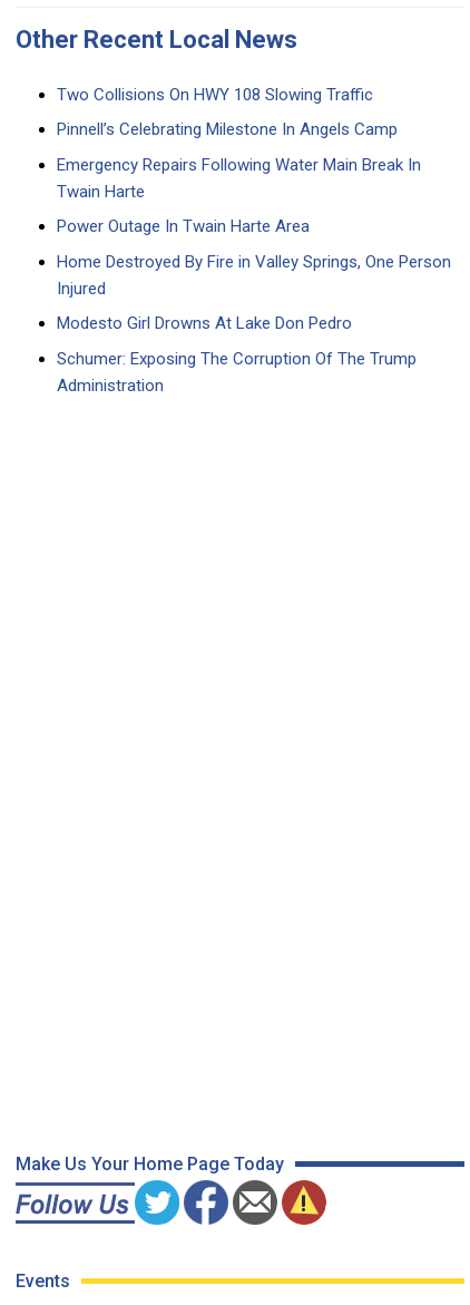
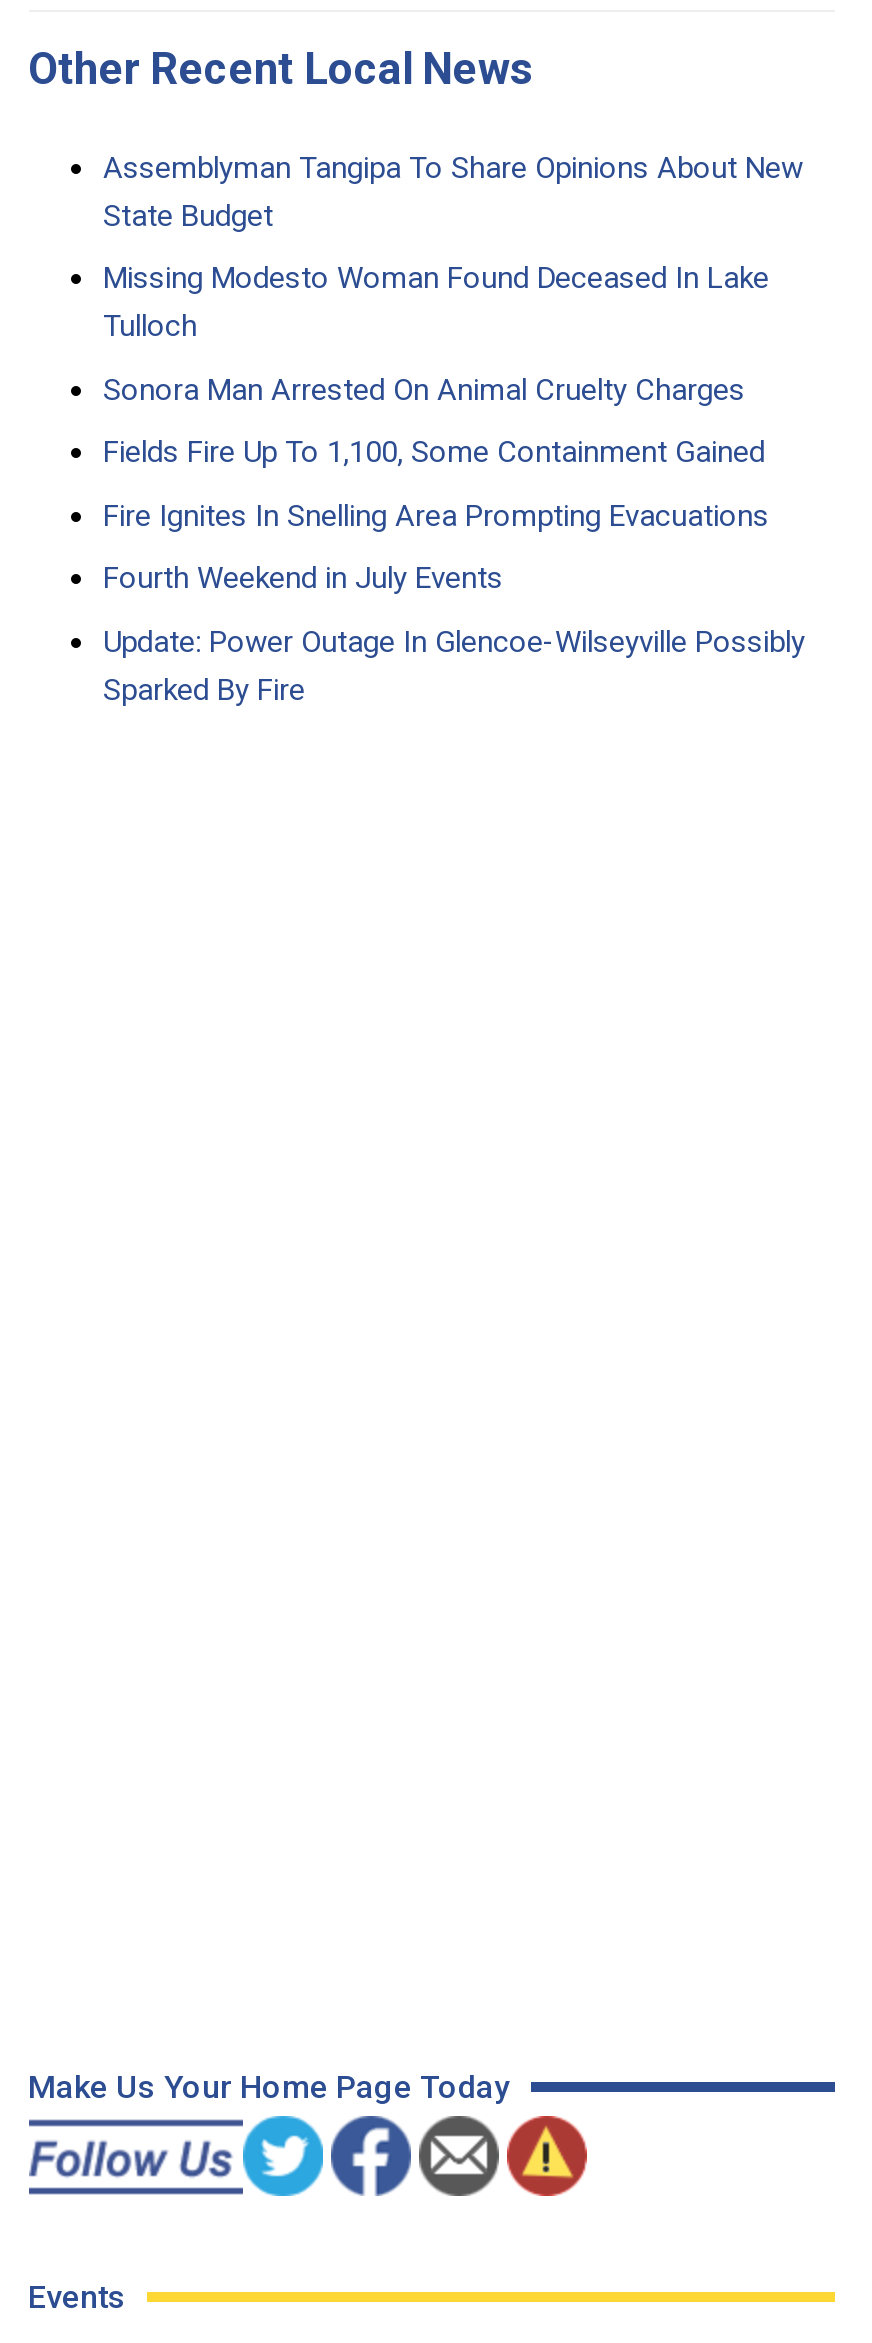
- Two Collisions On HWY 108 Slowing Traffic
+ Assemblyman Tangipa To Share Opinions About New
+ State Budget

- Pinnell’s Celebrating Milestone In Angels Camp
+ Missing Modesto Woman Found Deceased In Lake
+ Tulloch

- Emergency Repairs Following Water Main Break In
- Twain Harte
+ Sonora Man Arrested On Animal Cruelty Charges

- Power Outage In Twain Harte Area
+ Fields Fire Up To 1,100, Some Containment Gained

- Home Destroyed By Fire in Valley Springs, One Person
- Injured
+ Fire Ignites In Snelling Area Prompting Evacuations

- Modesto Girl Drowns At Lake Don Pedro
+ Fourth Weekend in July Events

- Schumer: Exposing The Corruption Of The Trump
- Administration
+ Update: Power Outage In Glencoe-Wilseyville Possibly
+ Sparked By Fire
